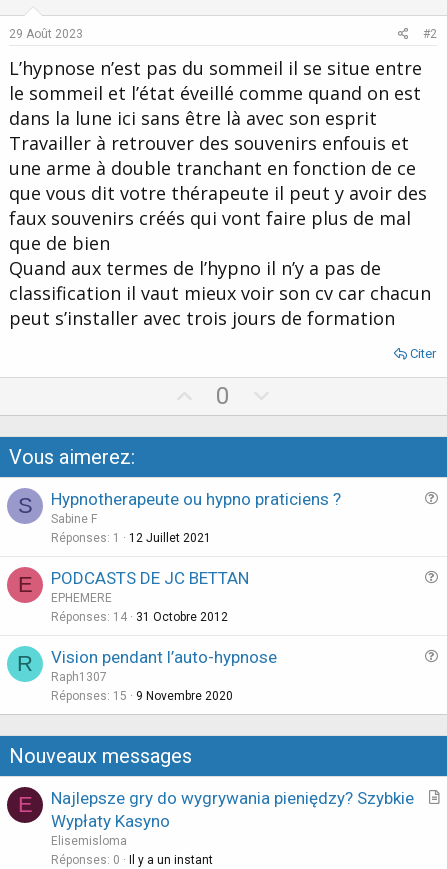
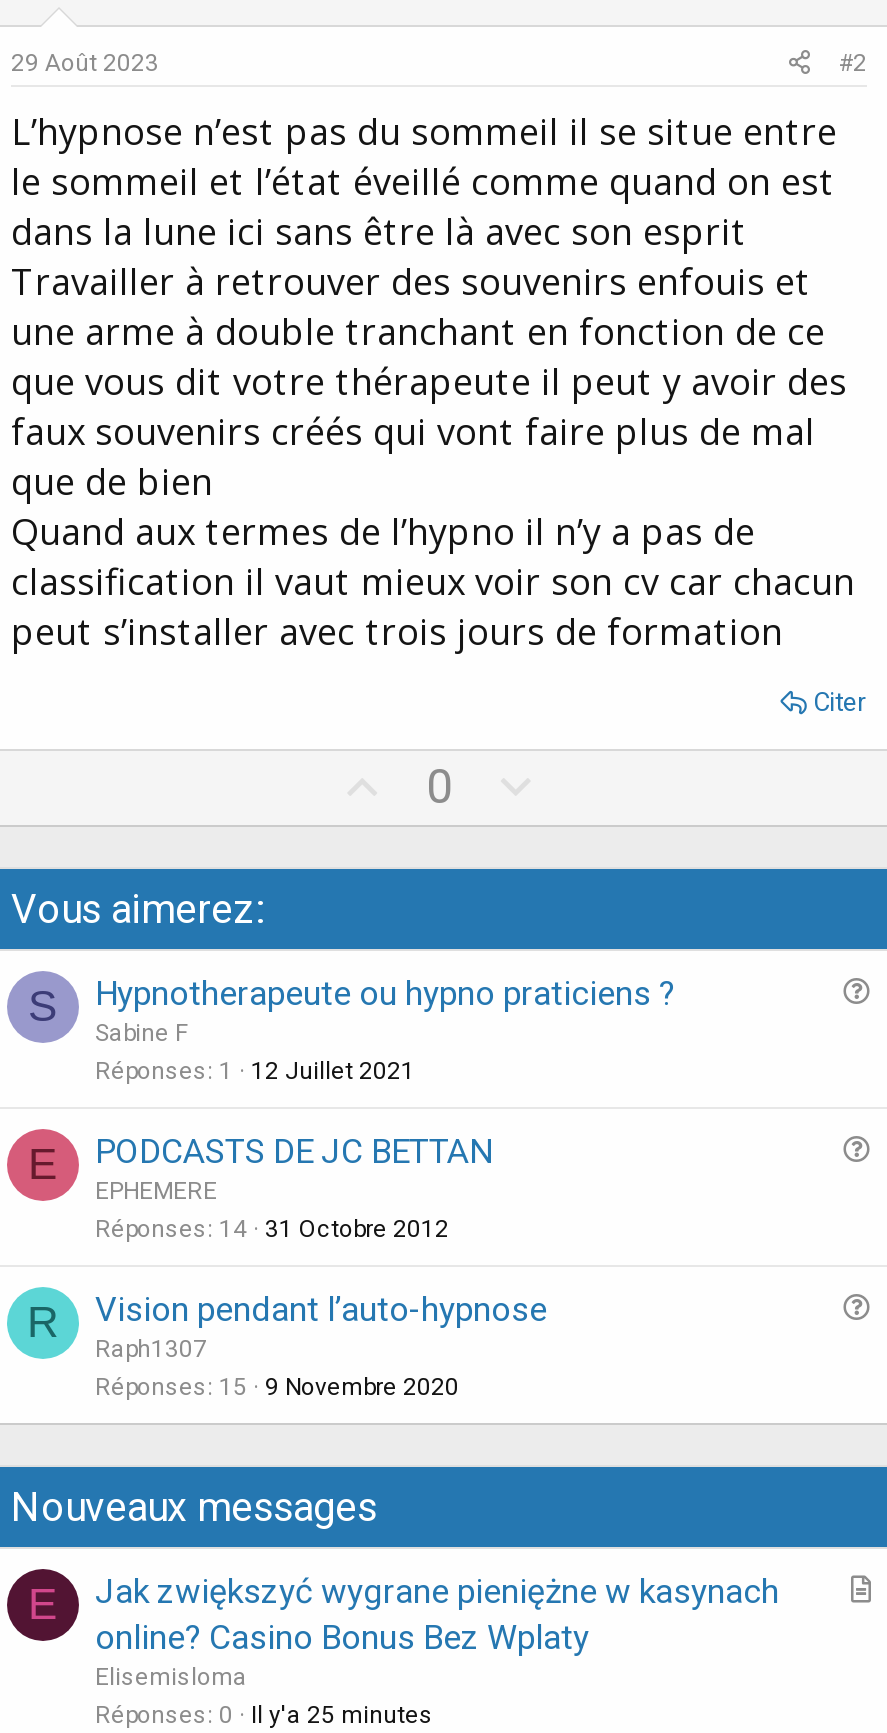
- Najlepsze gry do wygrywania pieniędzy? Szybkie
- Wypłaty Kasyno
+ Jak zwiększyć wygrane pieniężne w kasynach
+ online? Casino Bonus Bez Wplaty

- Il y a un instant
+ Il y'a 25 minutes
